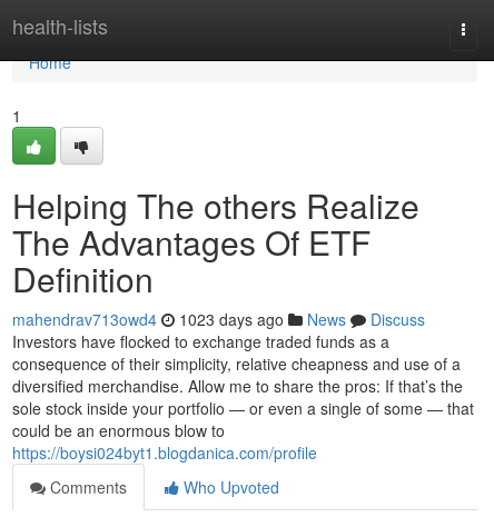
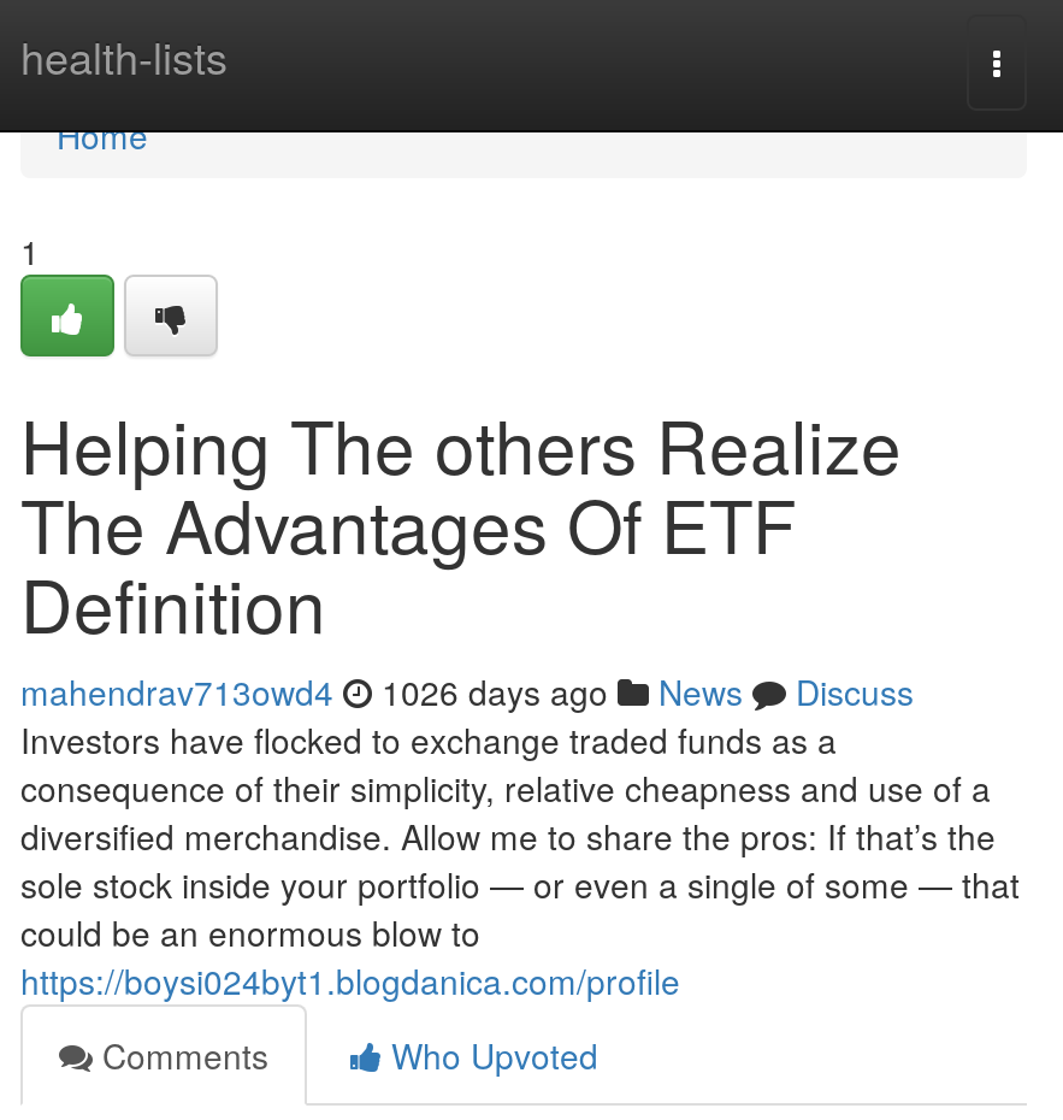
- mahendrav713owd4 1023 days ago News Discuss
+ mahendrav713owd4 1026 days ago News Discuss
